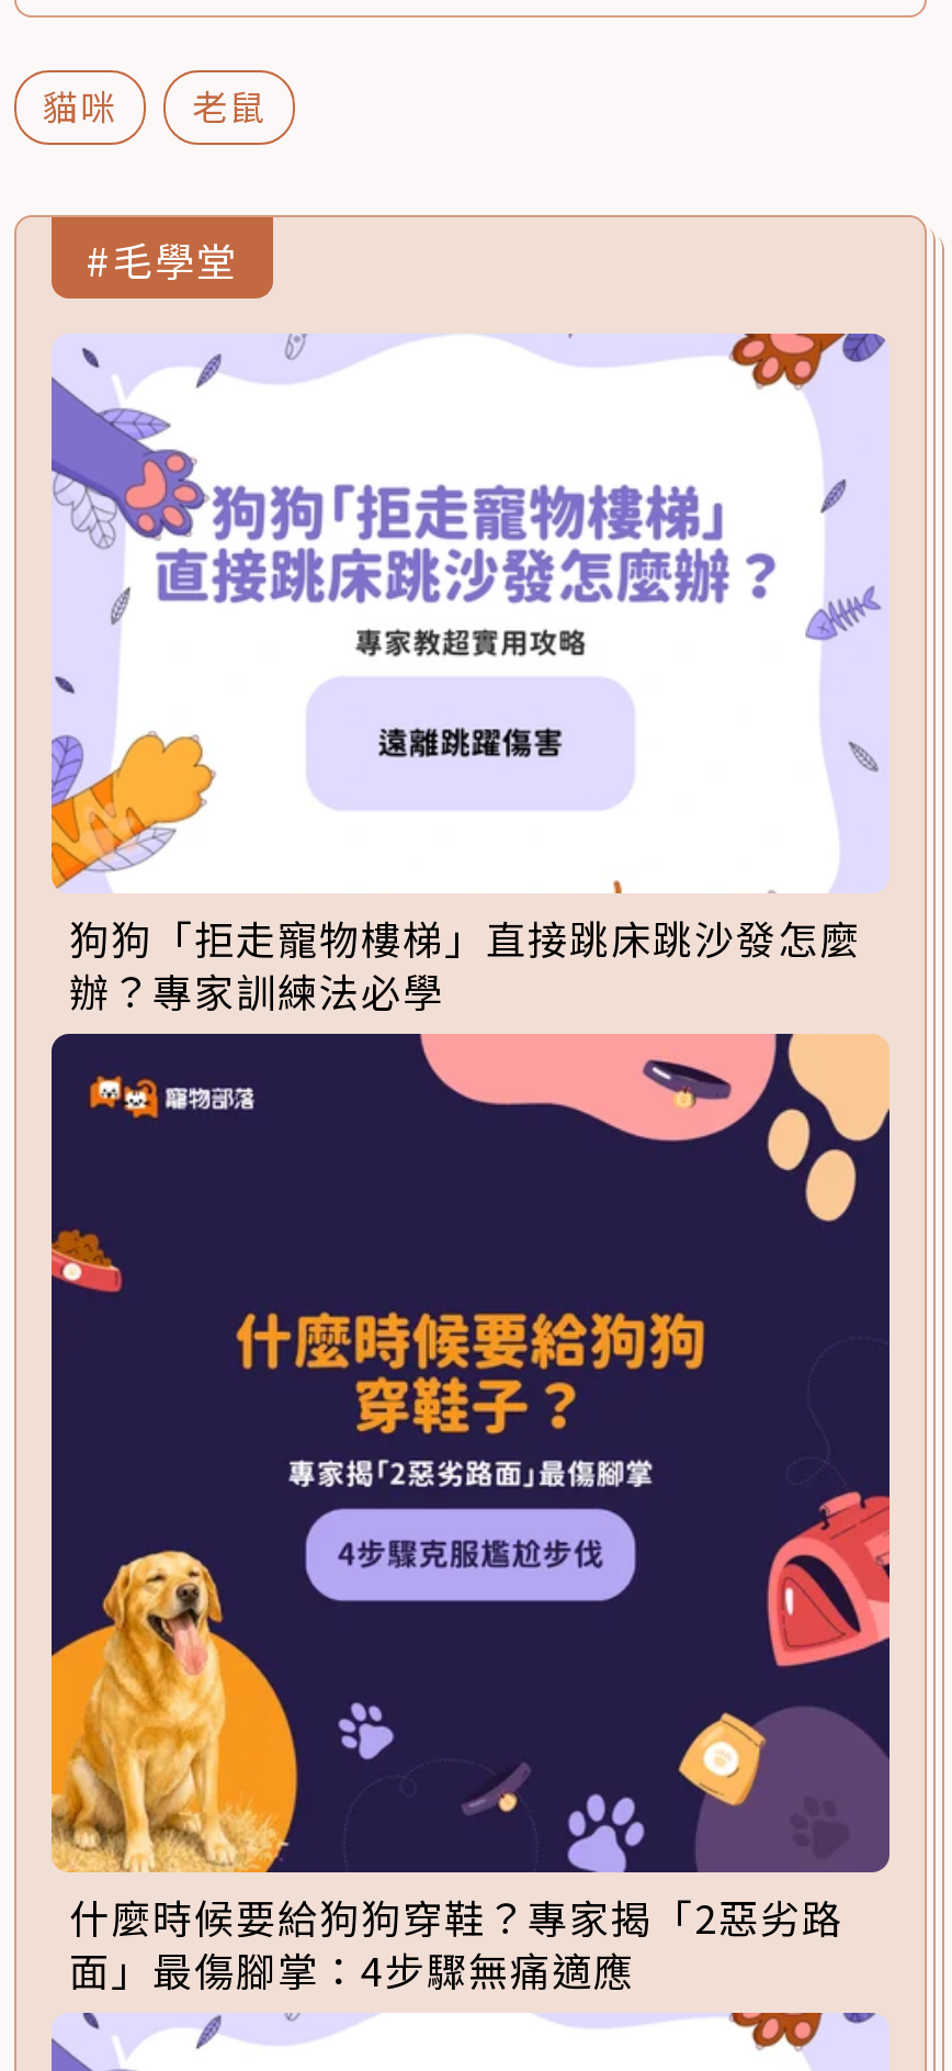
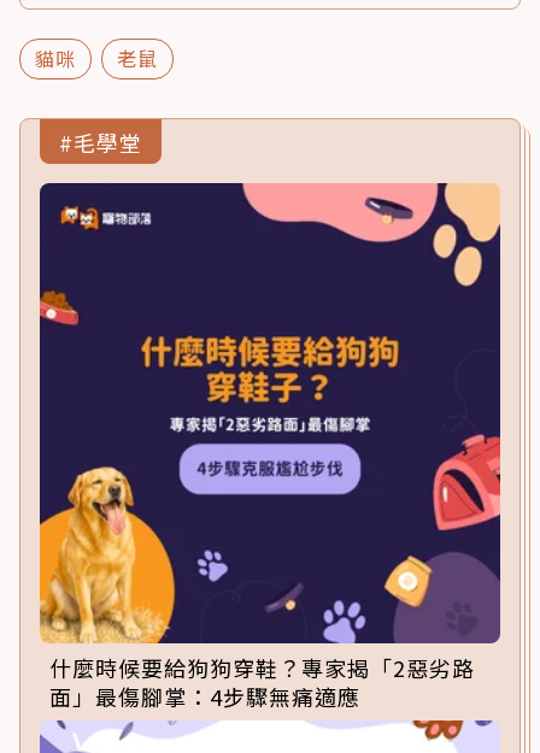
- [image]
- 狗狗「拒走寵物樓梯」直接跳床跳沙發怎麼
- 辦？專家訓練法必學
